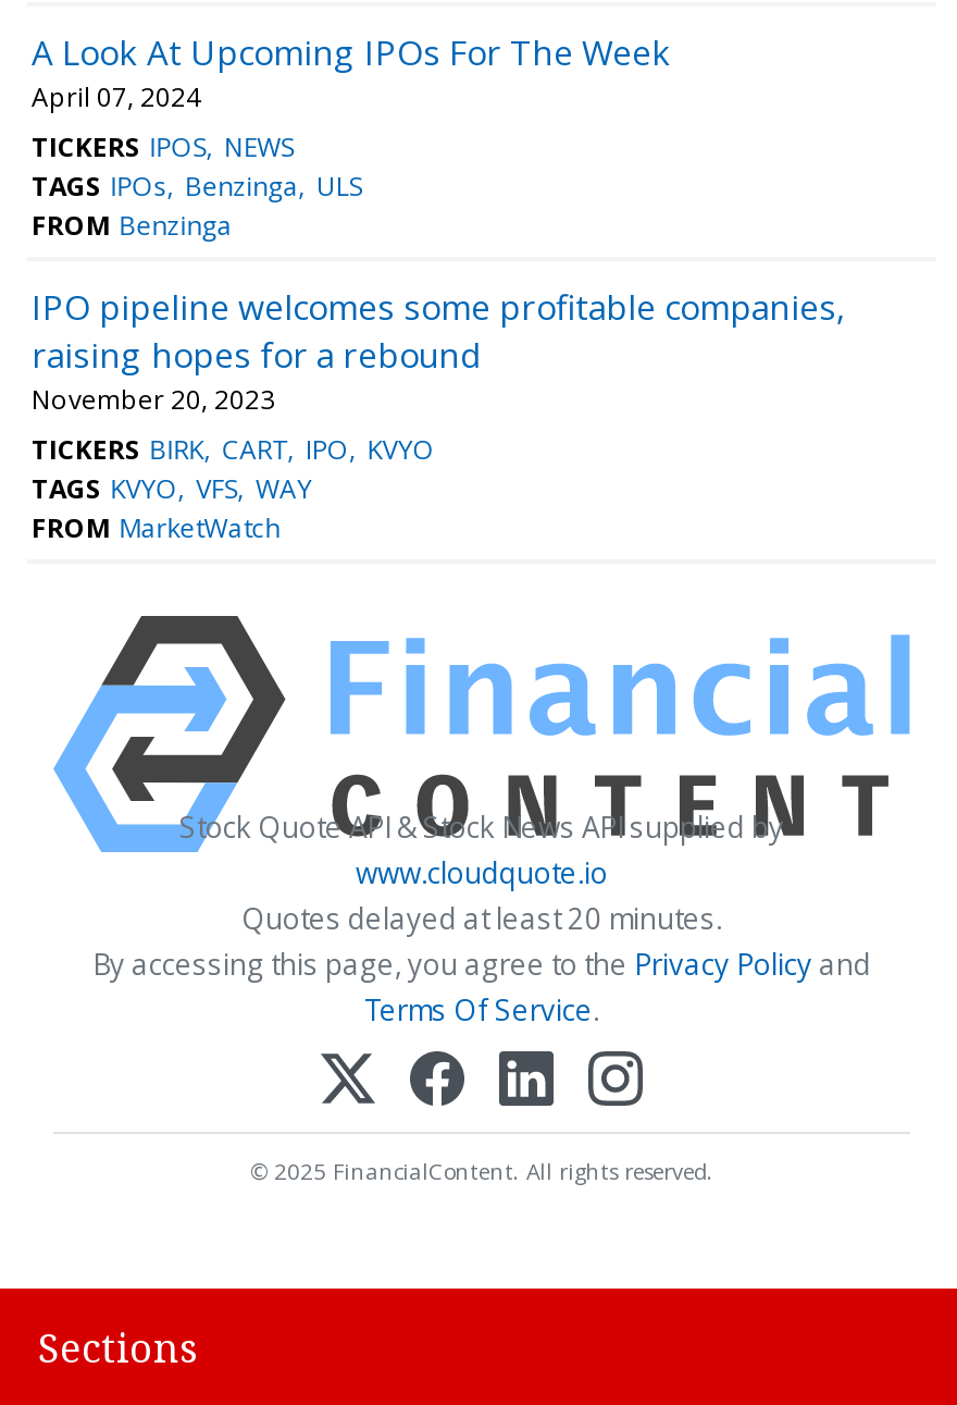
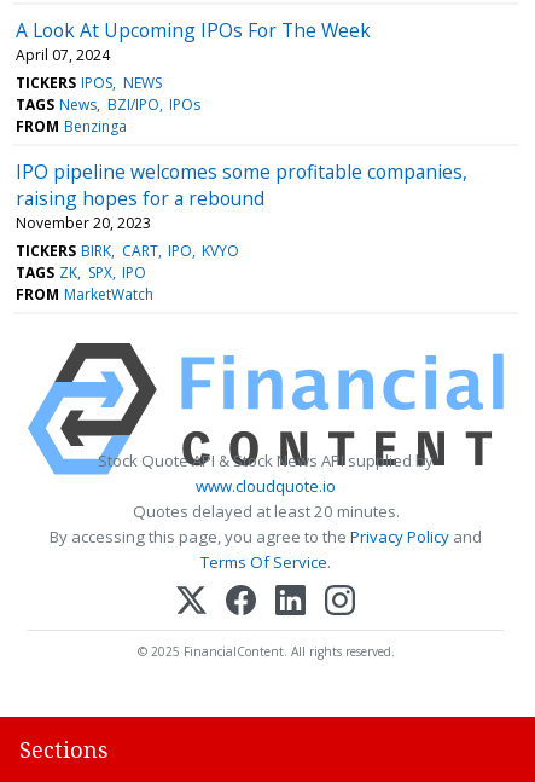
- TAGS IPOs Benzinga ULS
+ TAGS News BZI/IPO IPOs

- TAGS KVYO VFS WAY
+ TAGS ZK SPX IPO
